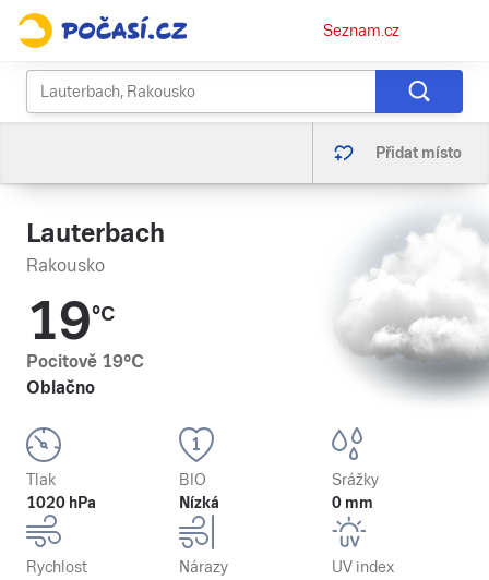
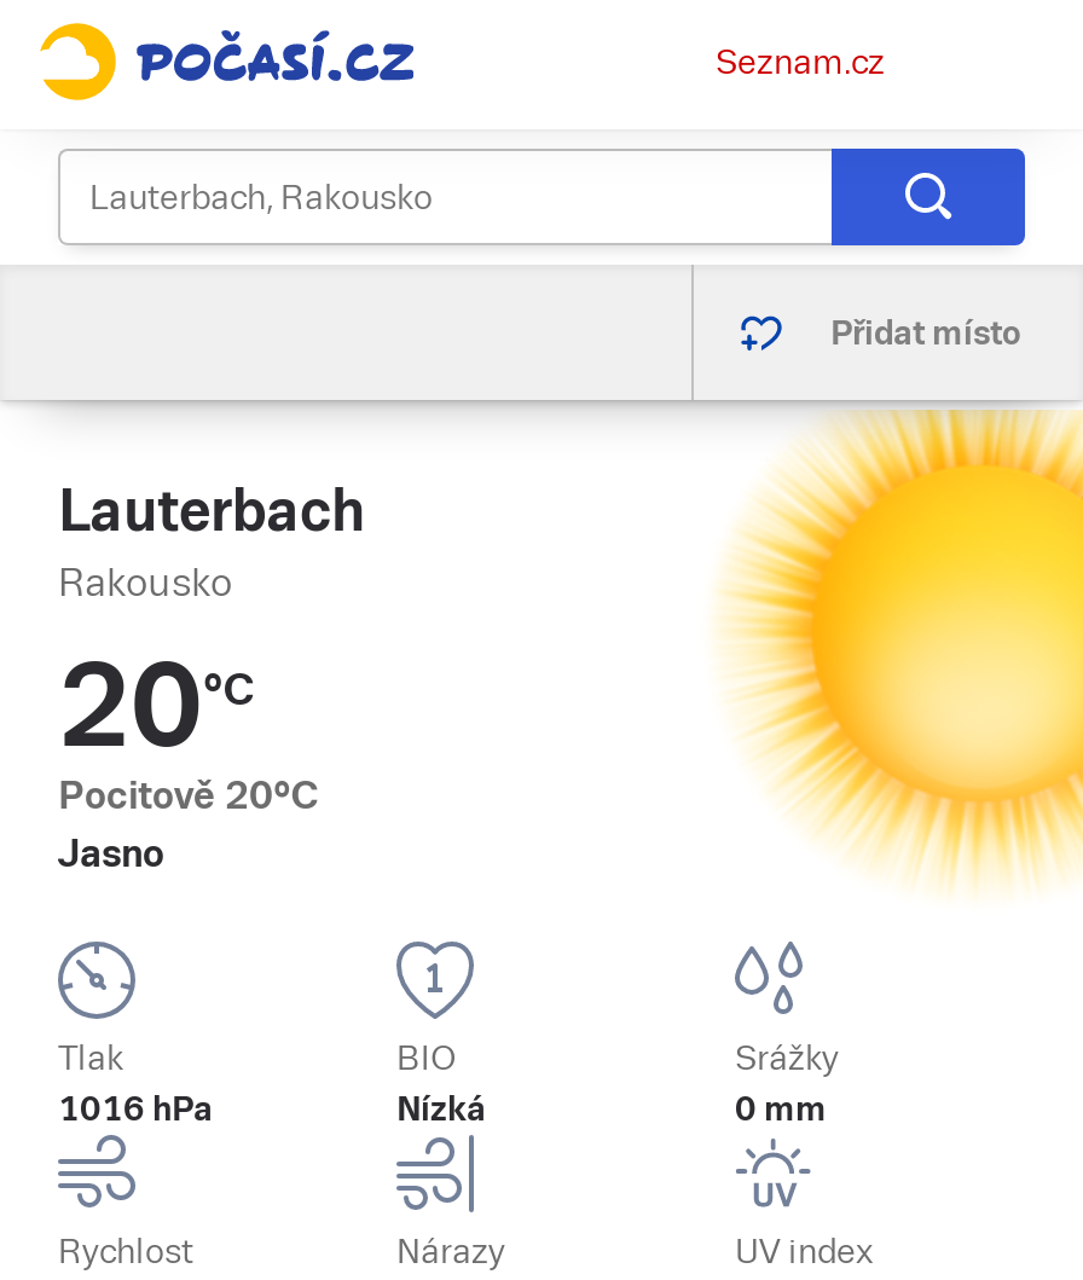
- [image]
+ [image]

- 19°C
- Pocitově 19°C
- Oblačno
+ 20°C
+ Pocitově 20°C
+ Jasno

- 1020 hPa
+ 1016 hPa
